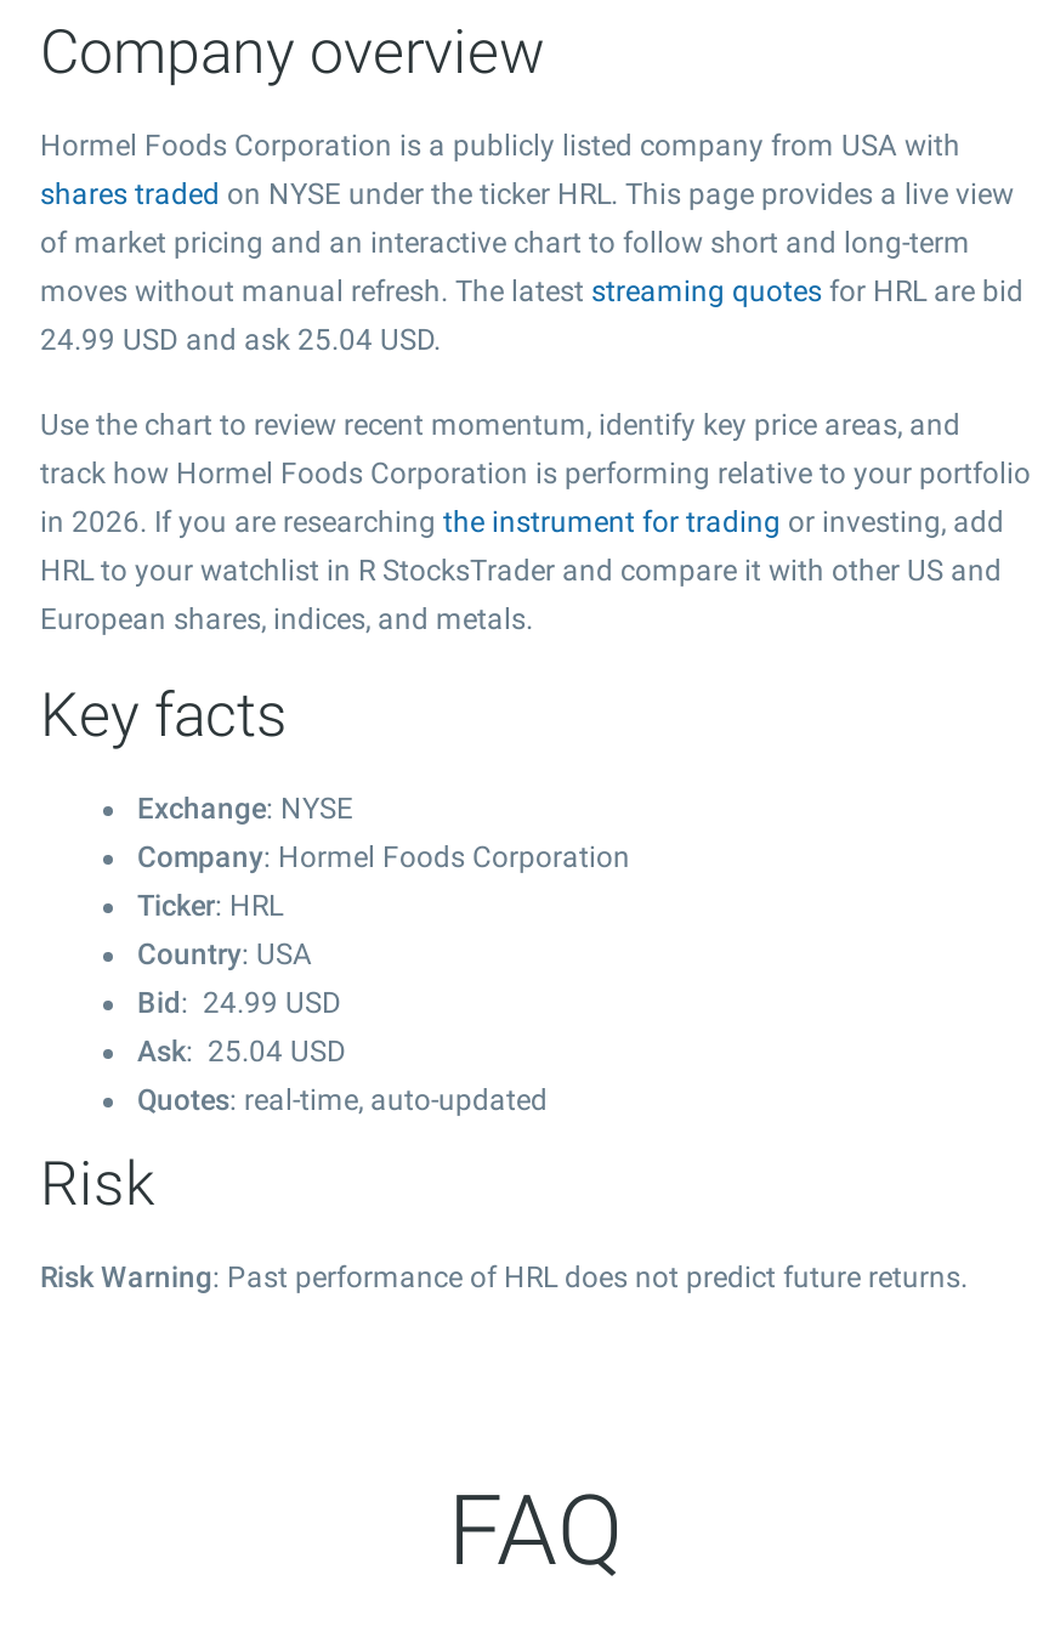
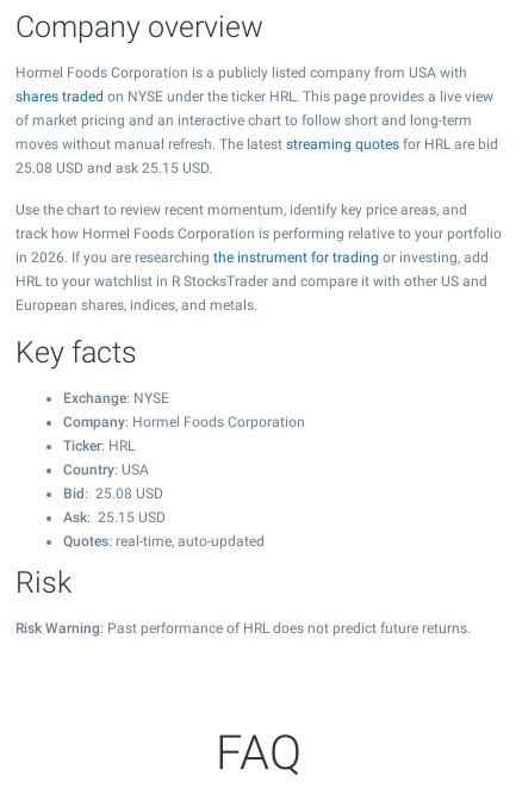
- 24.99 USD and ask 25.04 USD.
+ 25.08 USD and ask 25.15 USD.

- Bid: 24.99 USD
+ Bid: 25.08 USD

- Ask: 25.04 USD
+ Ask: 25.15 USD
